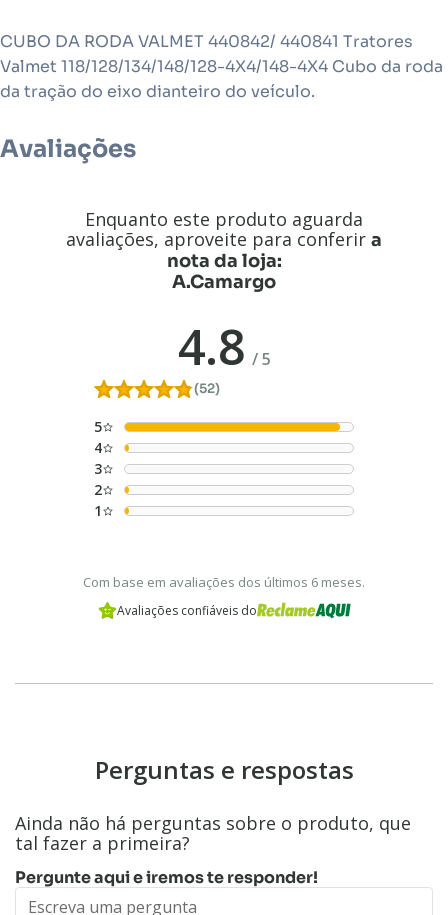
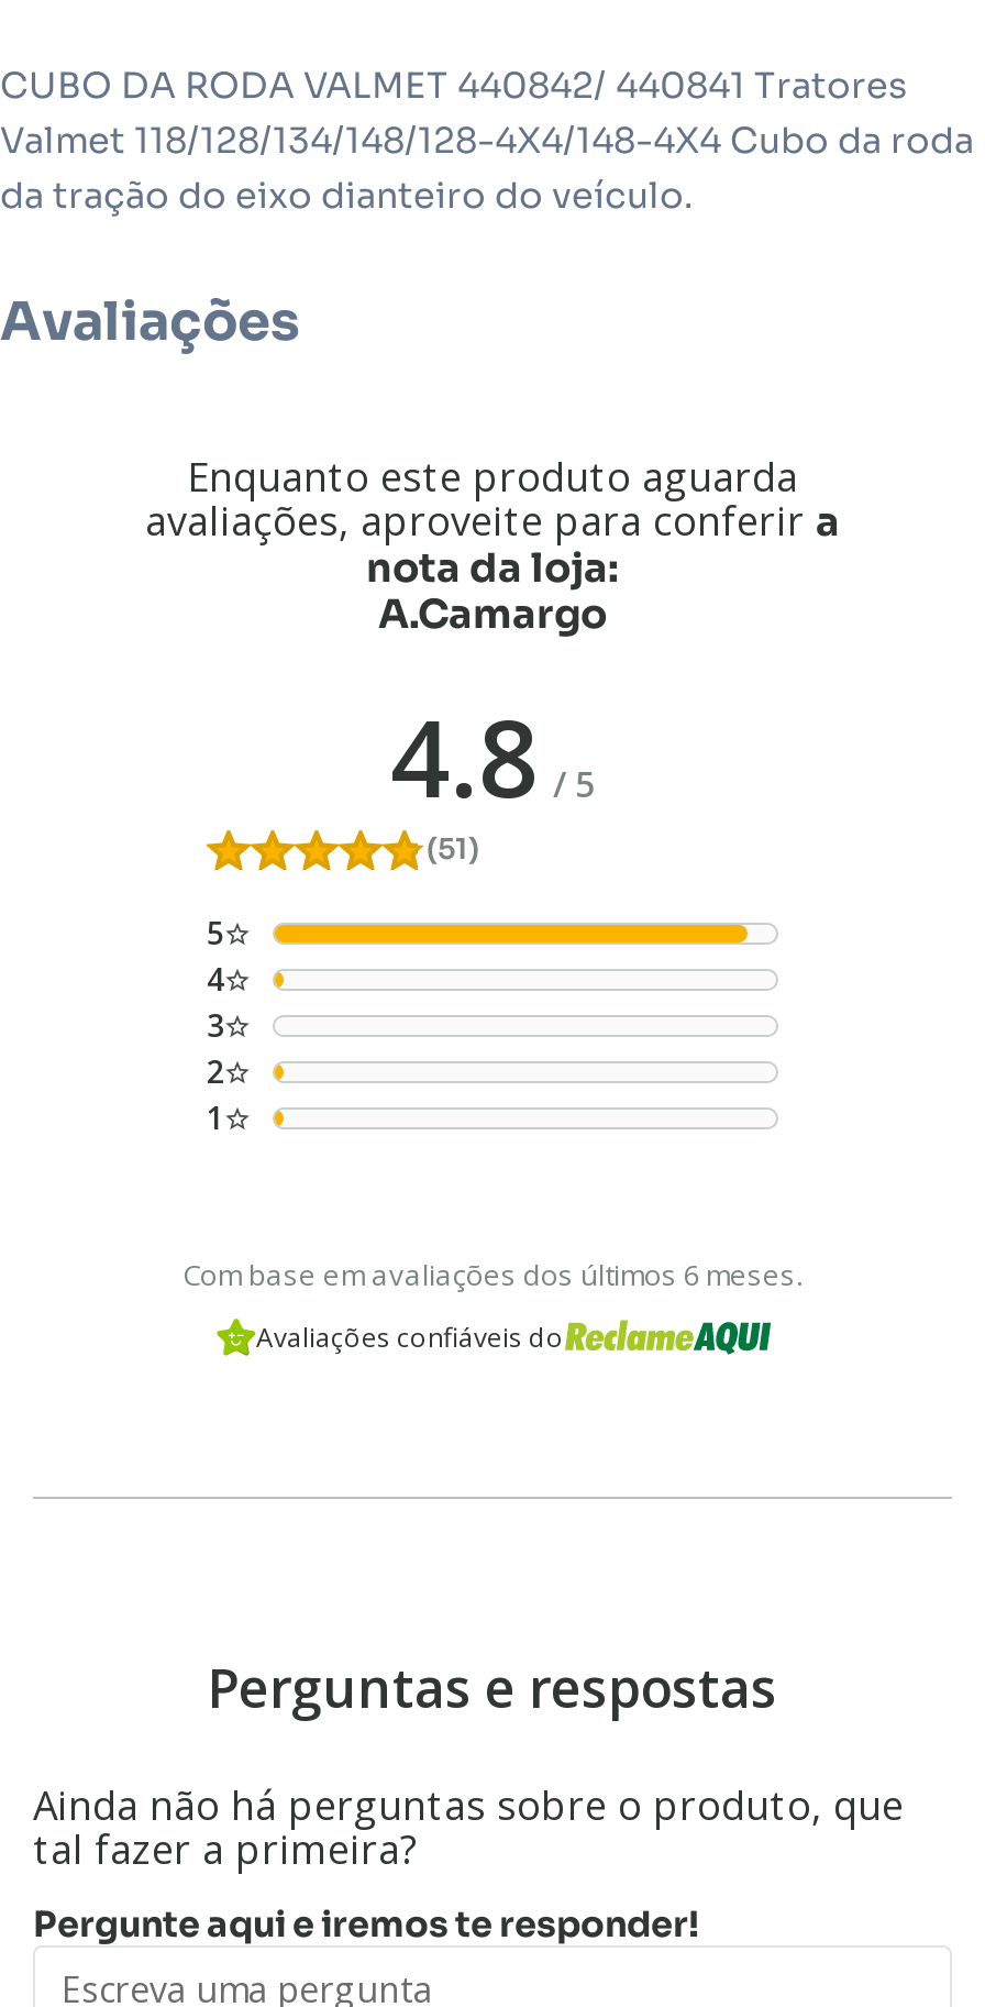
- (52)
+ (51)
